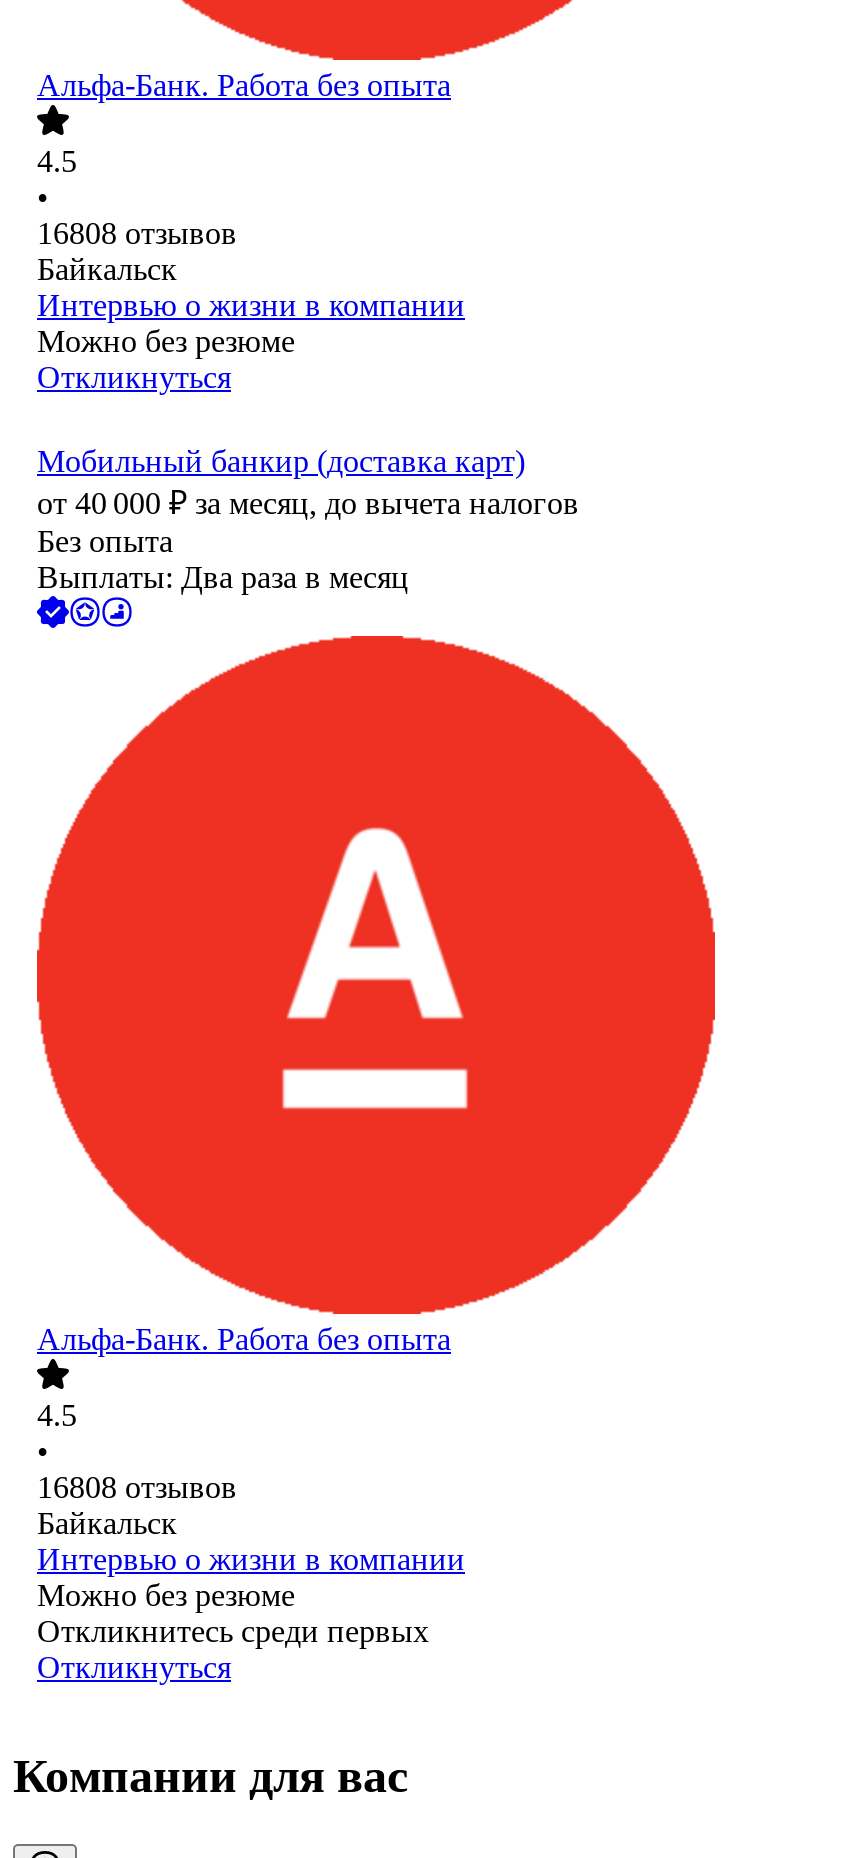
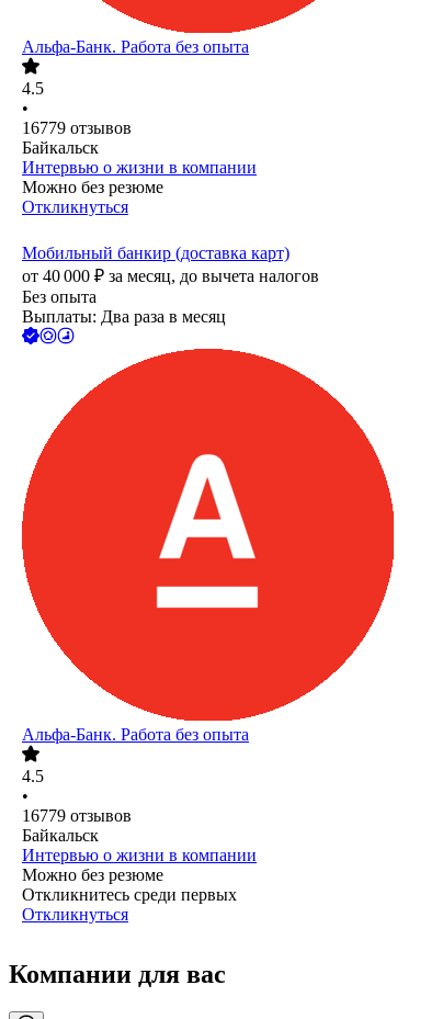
- 16808 отзывов
+ 16779 отзывов

- 16808 отзывов
+ 16779 отзывов
